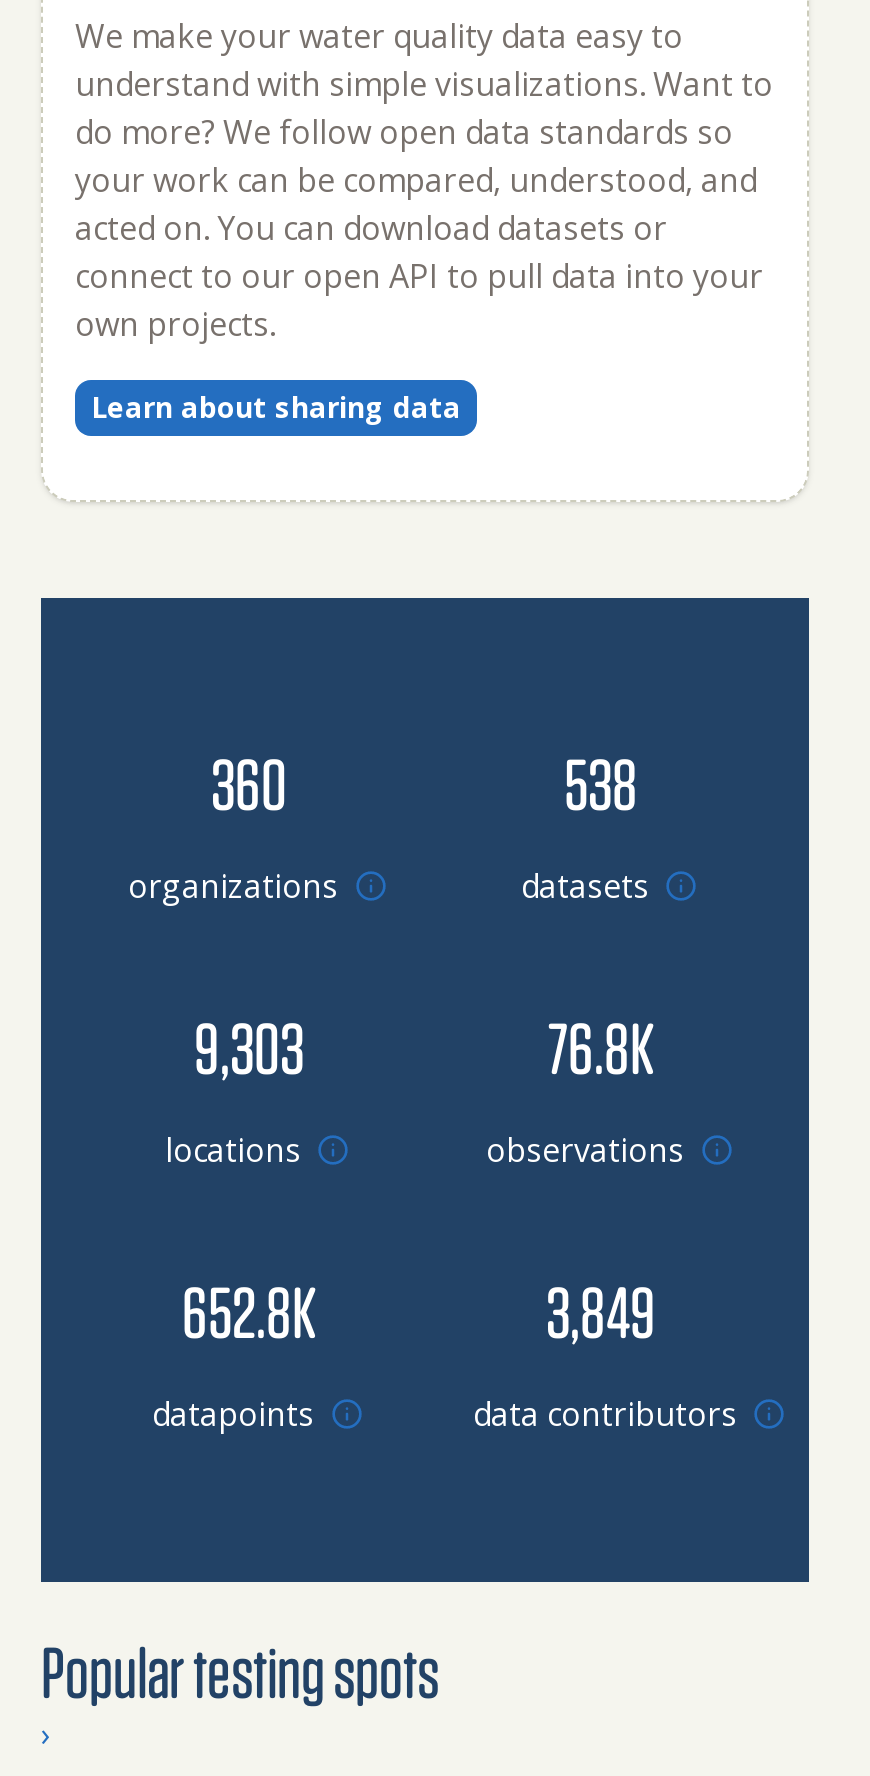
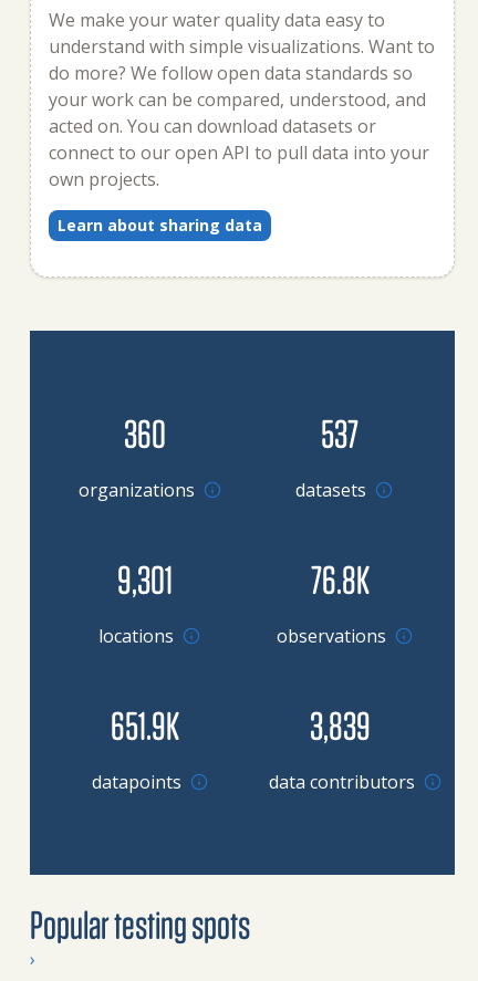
- 538
+ 537

- 9,303
+ 9,301

- 652.8K
+ 651.9K

- 3,849
+ 3,839
